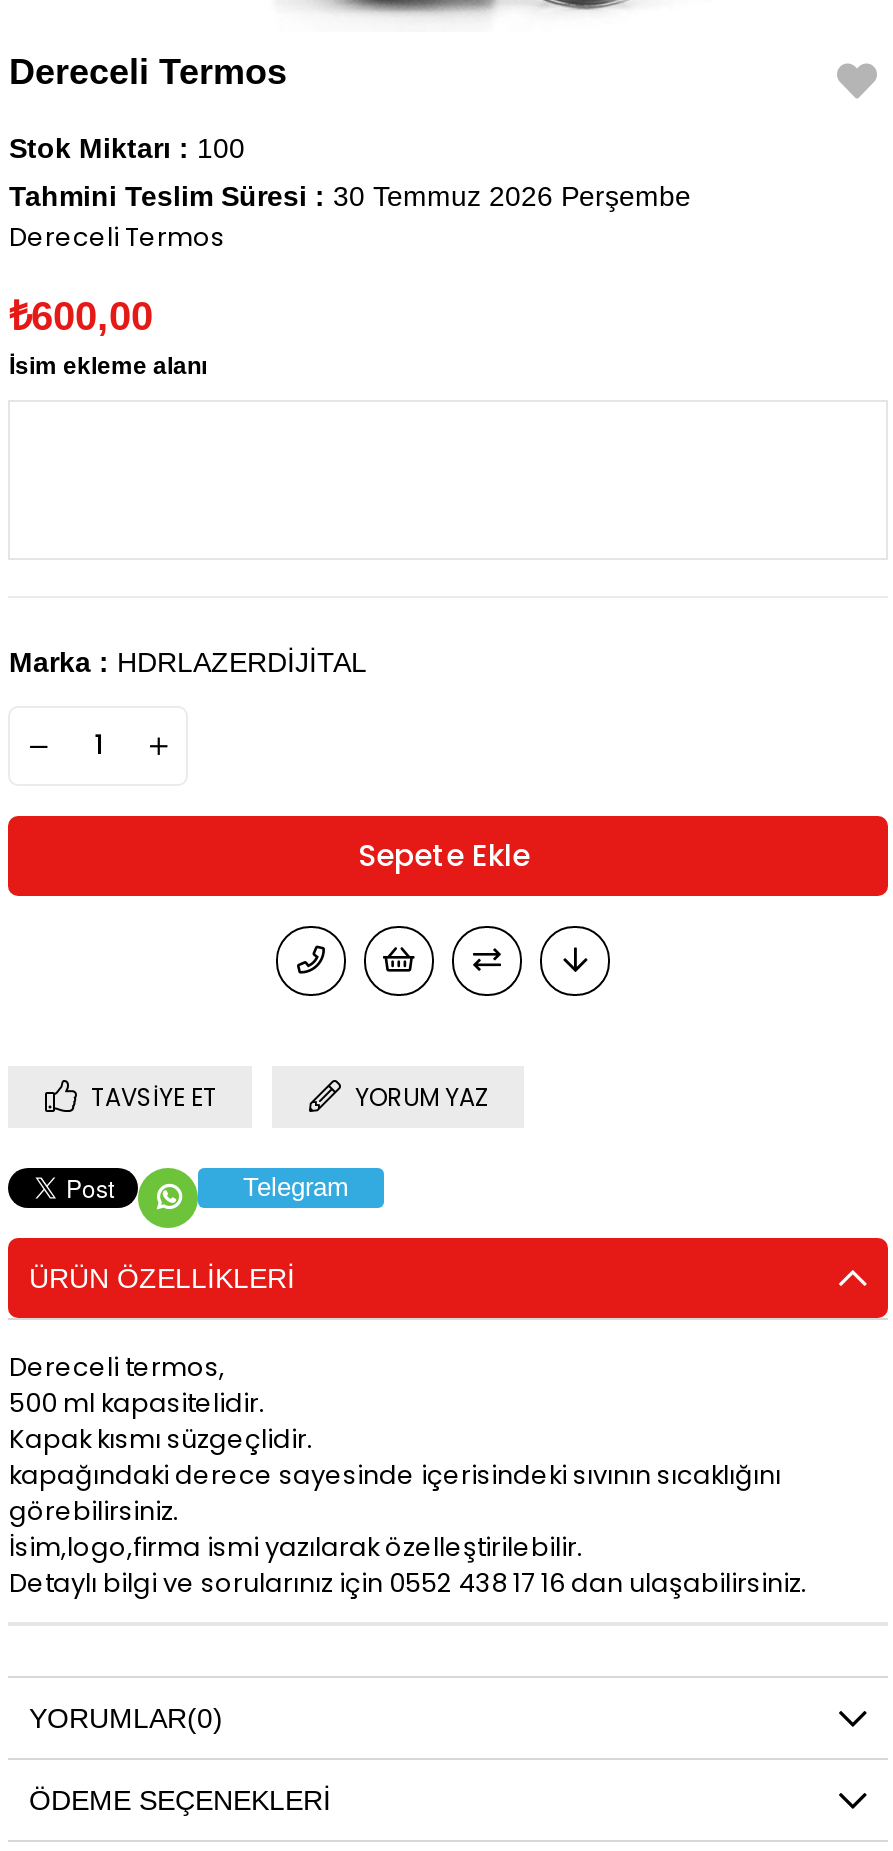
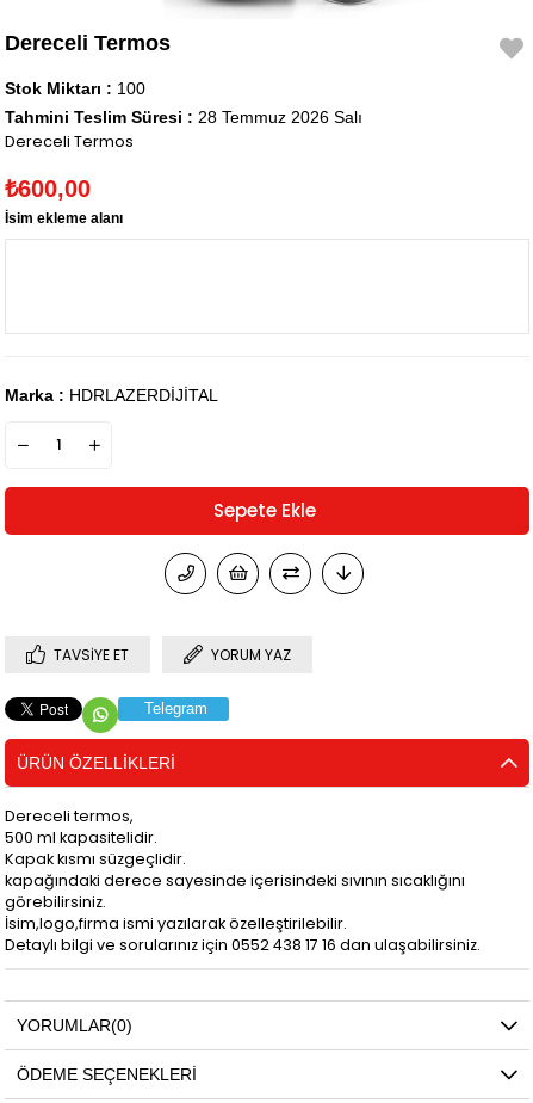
- Tahmini Teslim Süresi : 30 Temmuz 2026 Perşembe
+ Tahmini Teslim Süresi : 28 Temmuz 2026 Salı
